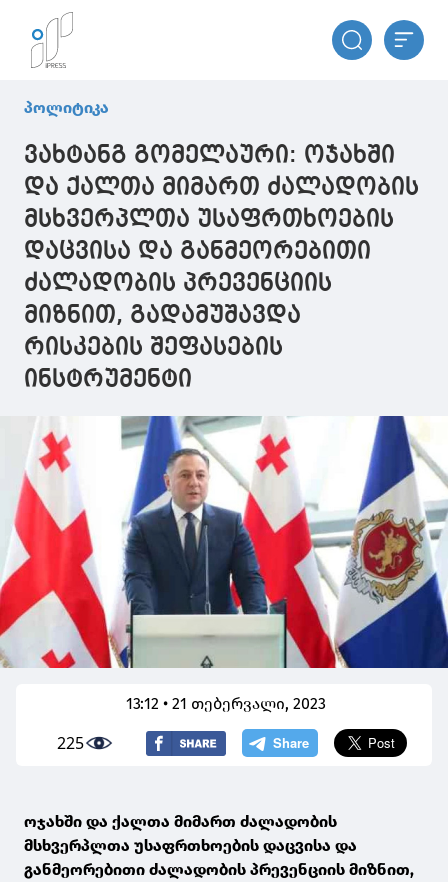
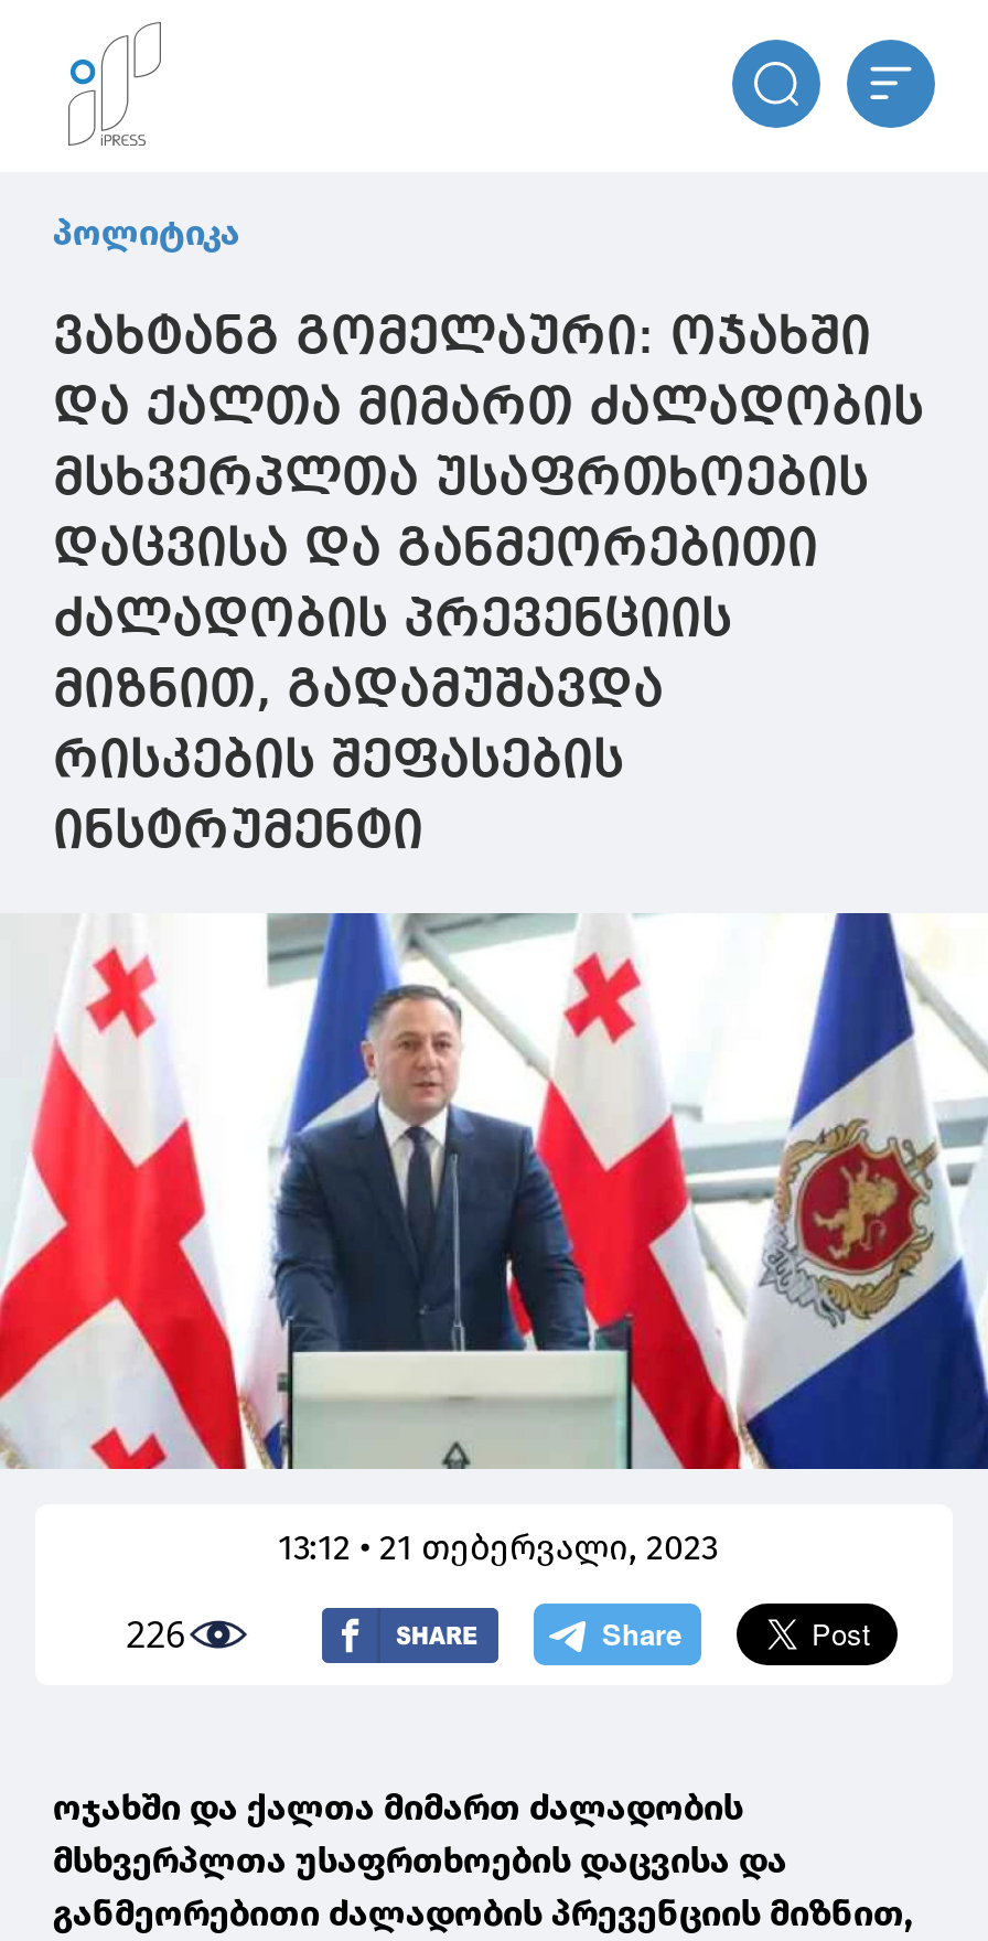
- 225
+ 226
